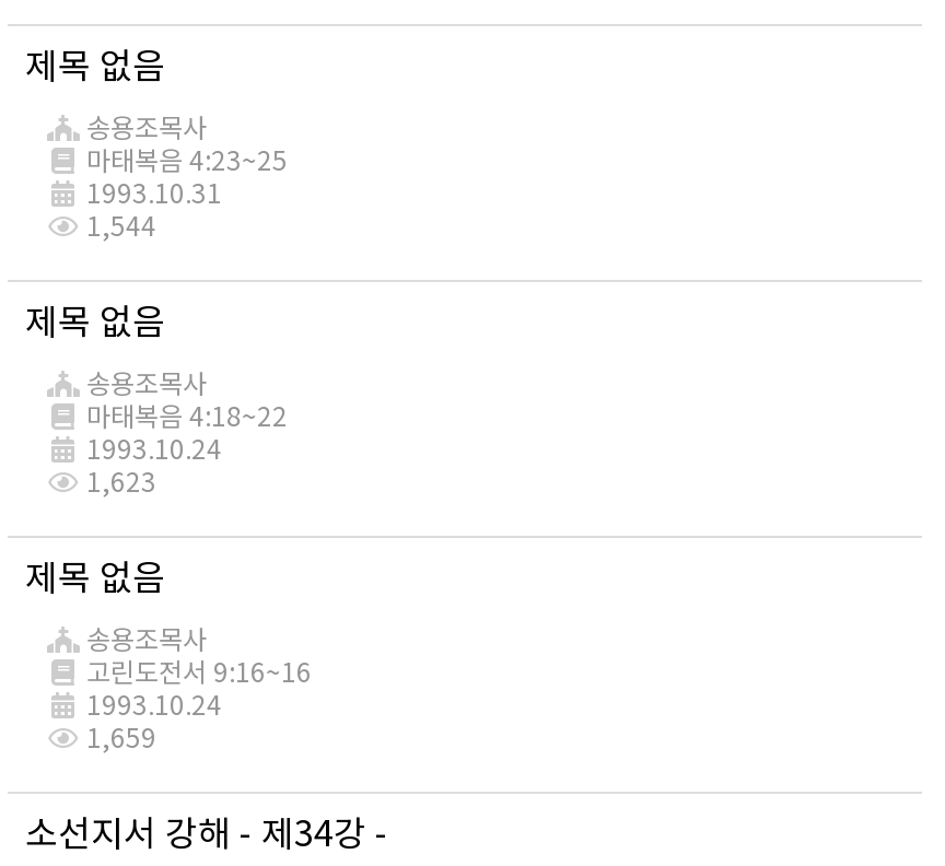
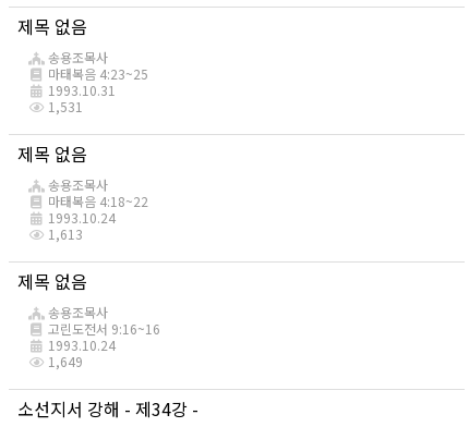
- 1,544
+ 1,531

- 1,623
+ 1,613

- 1,659
+ 1,649
